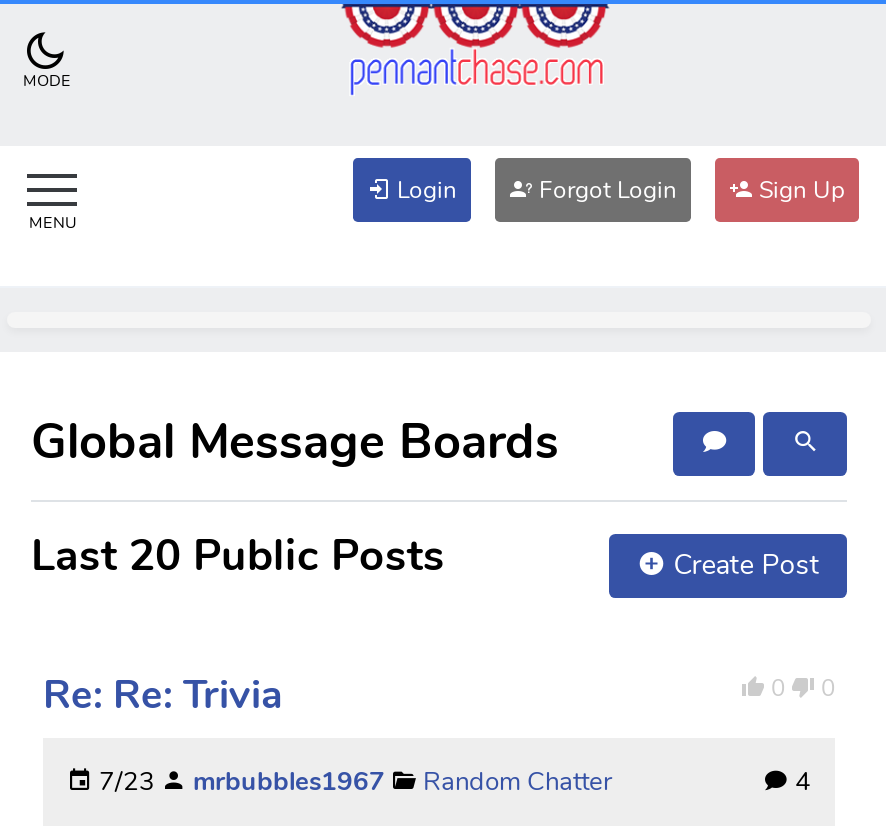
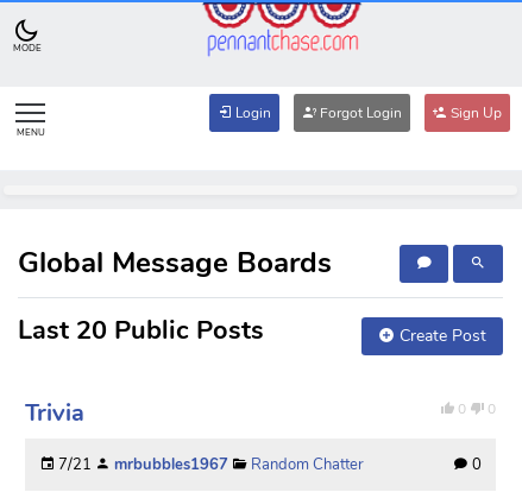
- Re: Re: Trivia
+ Trivia

- 7/23 mrbubbles1967 Random Chatter
+ 7/21 mrbubbles1967 Random Chatter

- 4
+ 0
